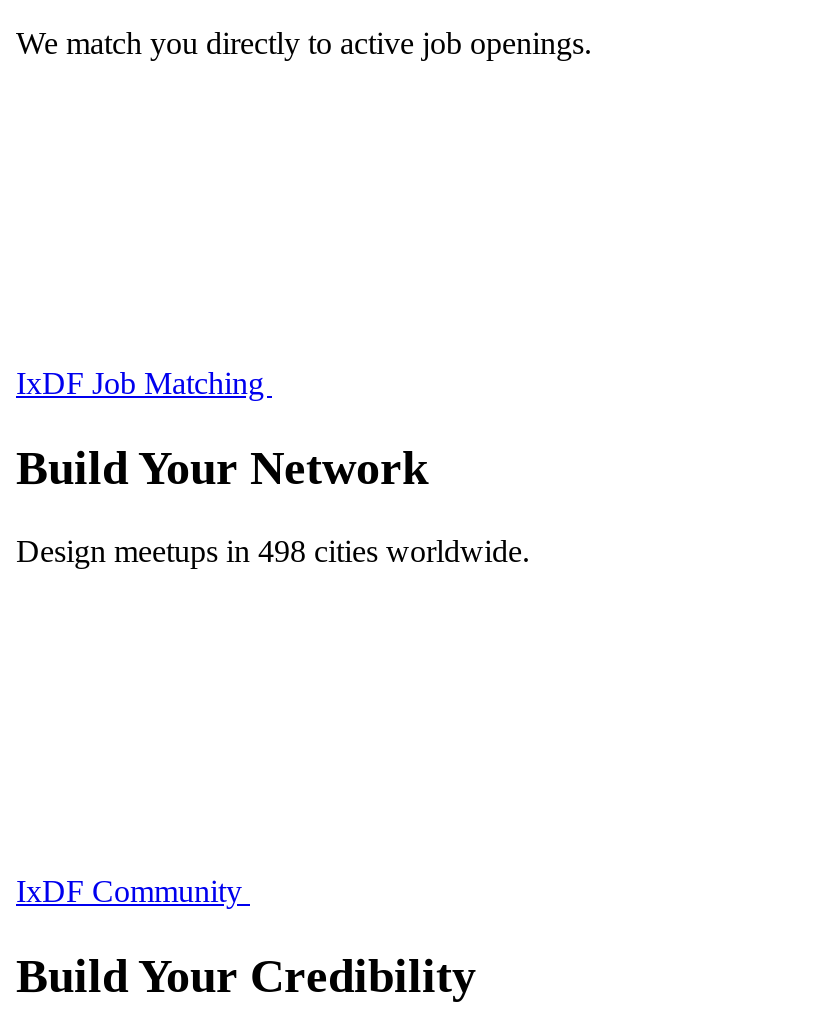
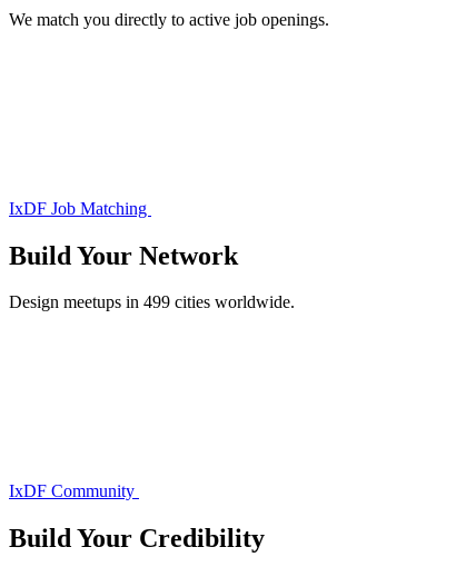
- Design meetups in 498 cities worldwide.
+ Design meetups in 499 cities worldwide.
